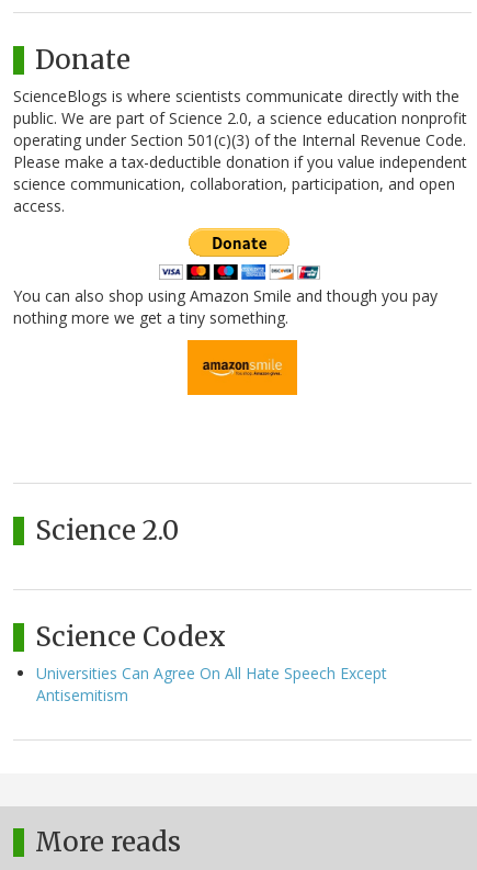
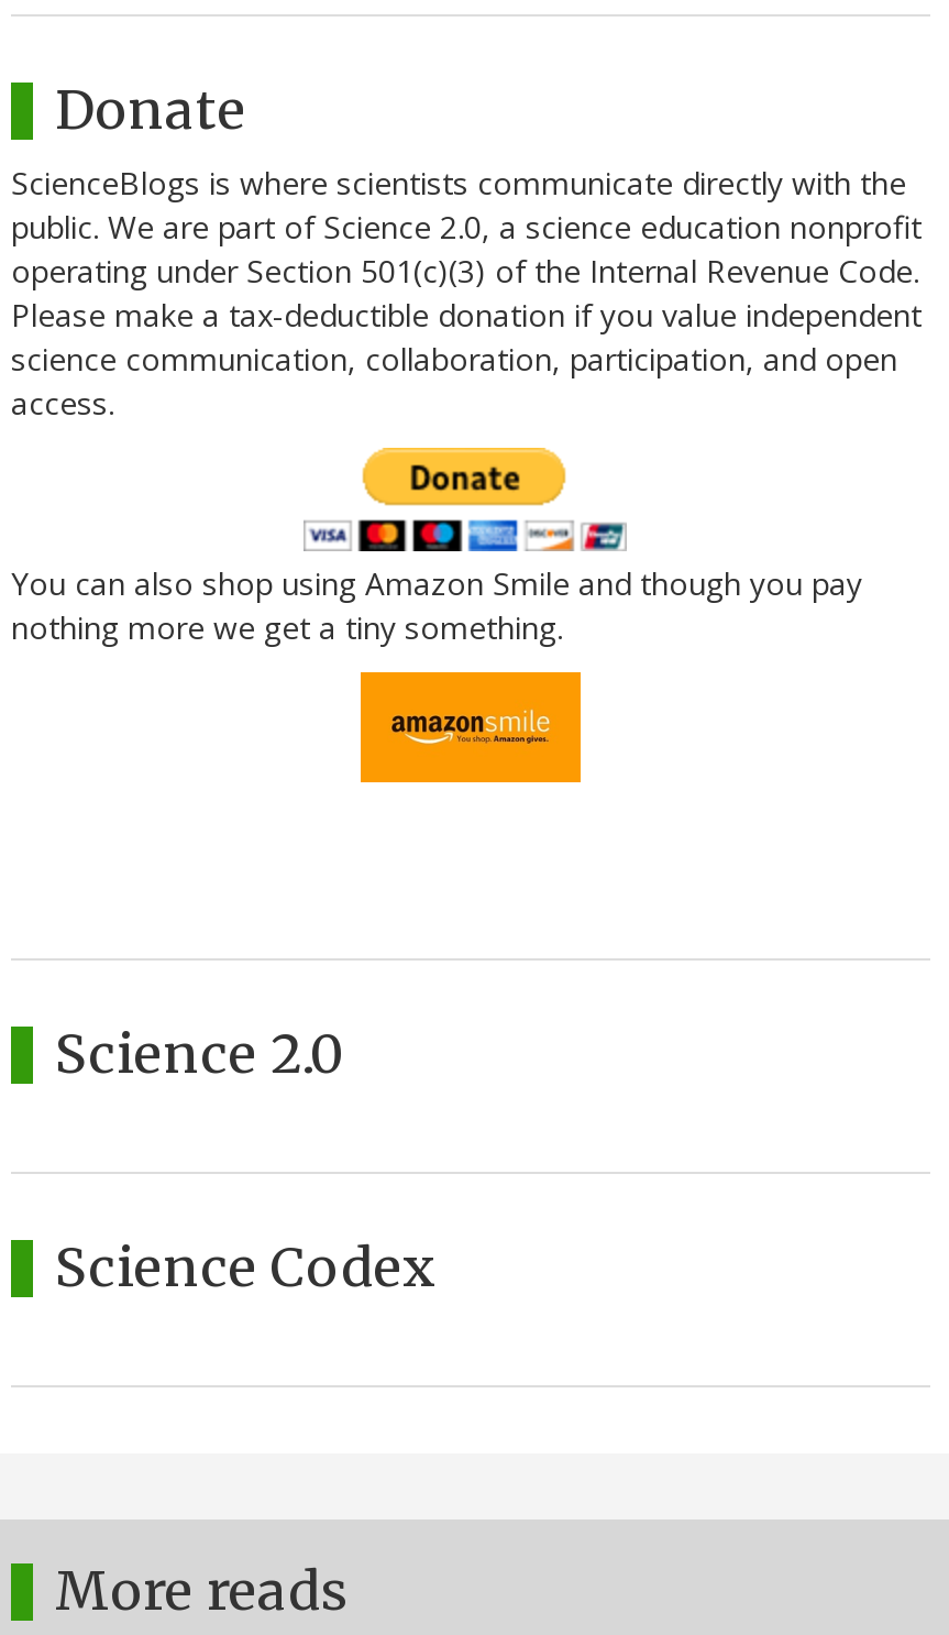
- Universities Can Agree On All Hate Speech Except
- Antisemitism
